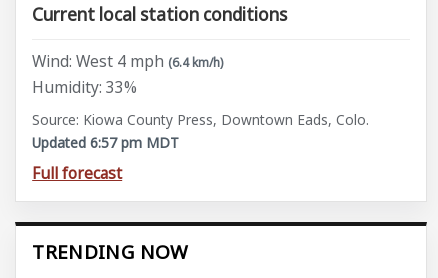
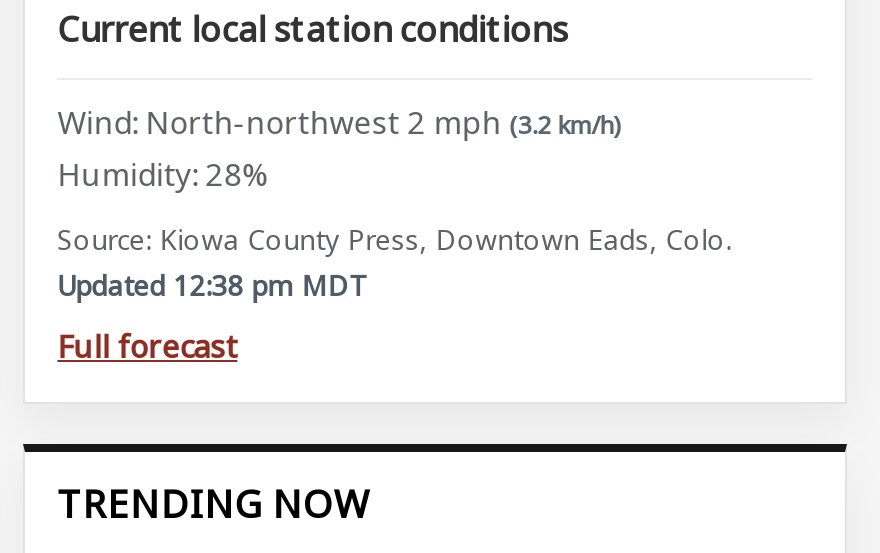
- Wind: West 4 mph (6.4 km/h)
+ Wind: North-northwest 2 mph (3.2 km/h)

- Humidity: 33%
+ Humidity: 28%

- Updated 6:57 pm MDT
+ Updated 12:38 pm MDT
